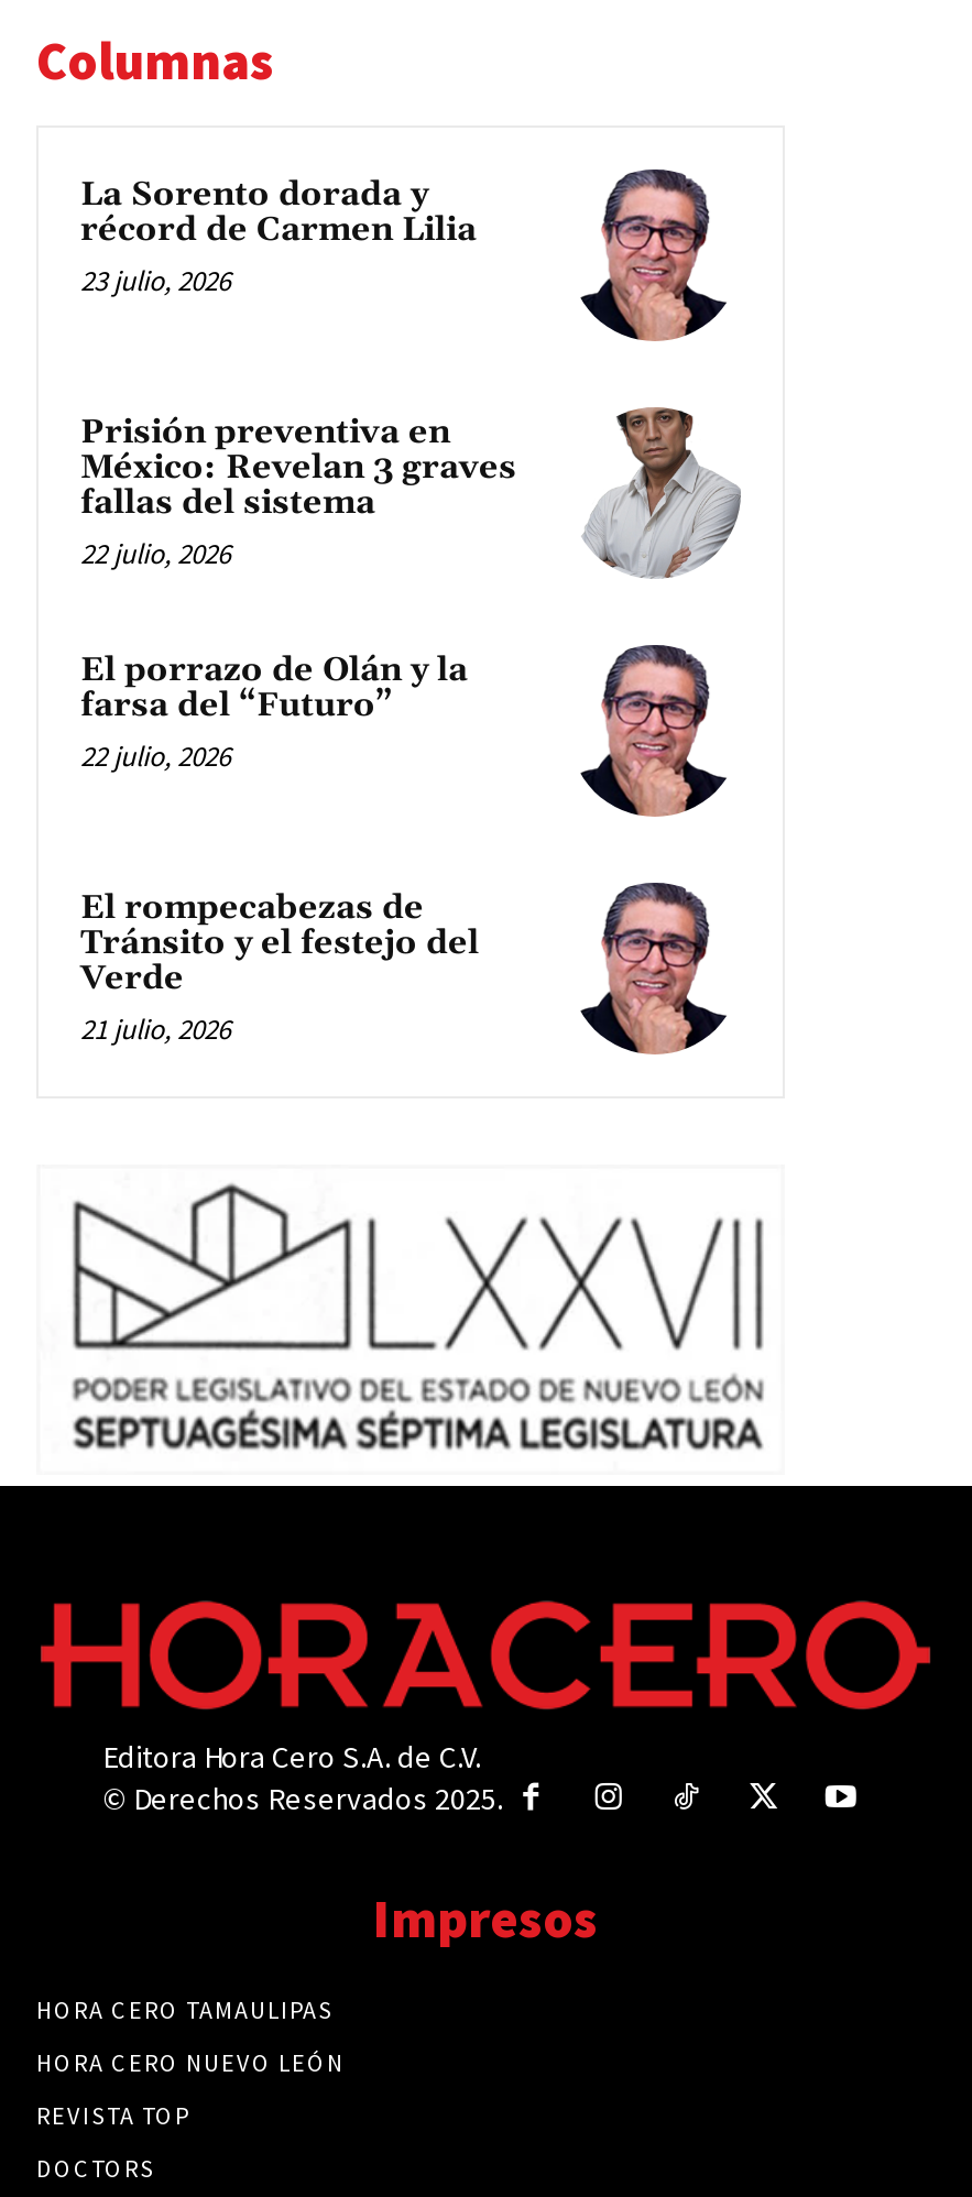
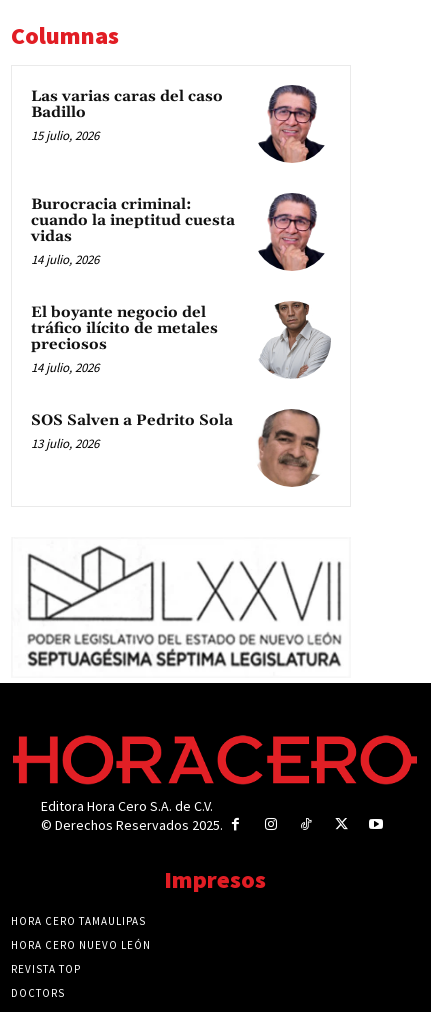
- La Sorento dorada y
- récord de Carmen Lilia
- 23 julio, 2026
+ Las varias caras del caso
+ Badillo
+ 15 julio, 2026

- Prisión preventiva en
- México: Revelan 3 graves
- fallas del sistema
- 22 julio, 2026
+ Burocracia criminal:
+ cuando la ineptitud cuesta
+ vidas
+ 14 julio, 2026

moved down: [image]

- El porrazo de Olán y la
- farsa del “Futuro”
- 22 julio, 2026
+ El boyante negocio del
+ tráfico ilícito de metales
+ preciosos
+ 14 julio, 2026

moved up: [image]

- El rompecabezas de
- Tránsito y el festejo del
- Verde
- 21 julio, 2026
+ SOS Salven a Pedrito Sola
+ 13 julio, 2026

- [image]
+ [image]
